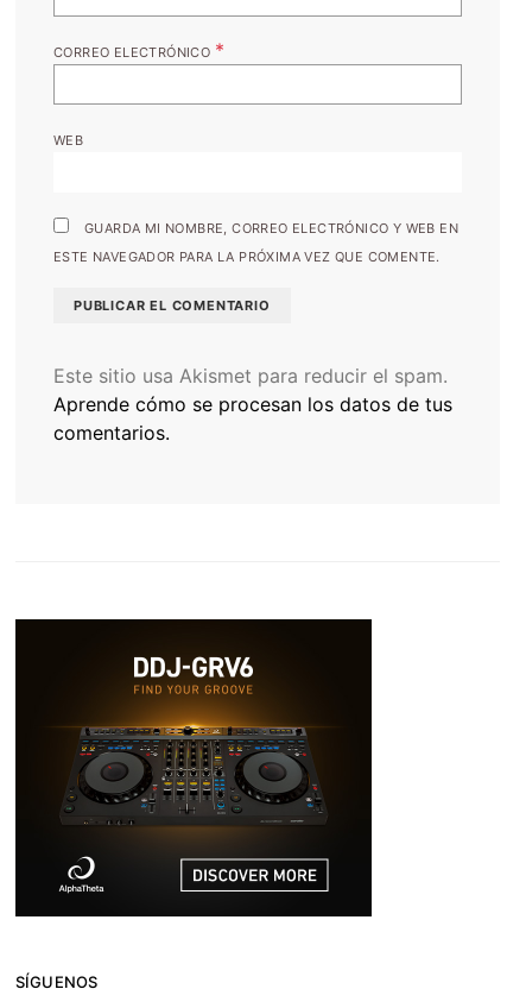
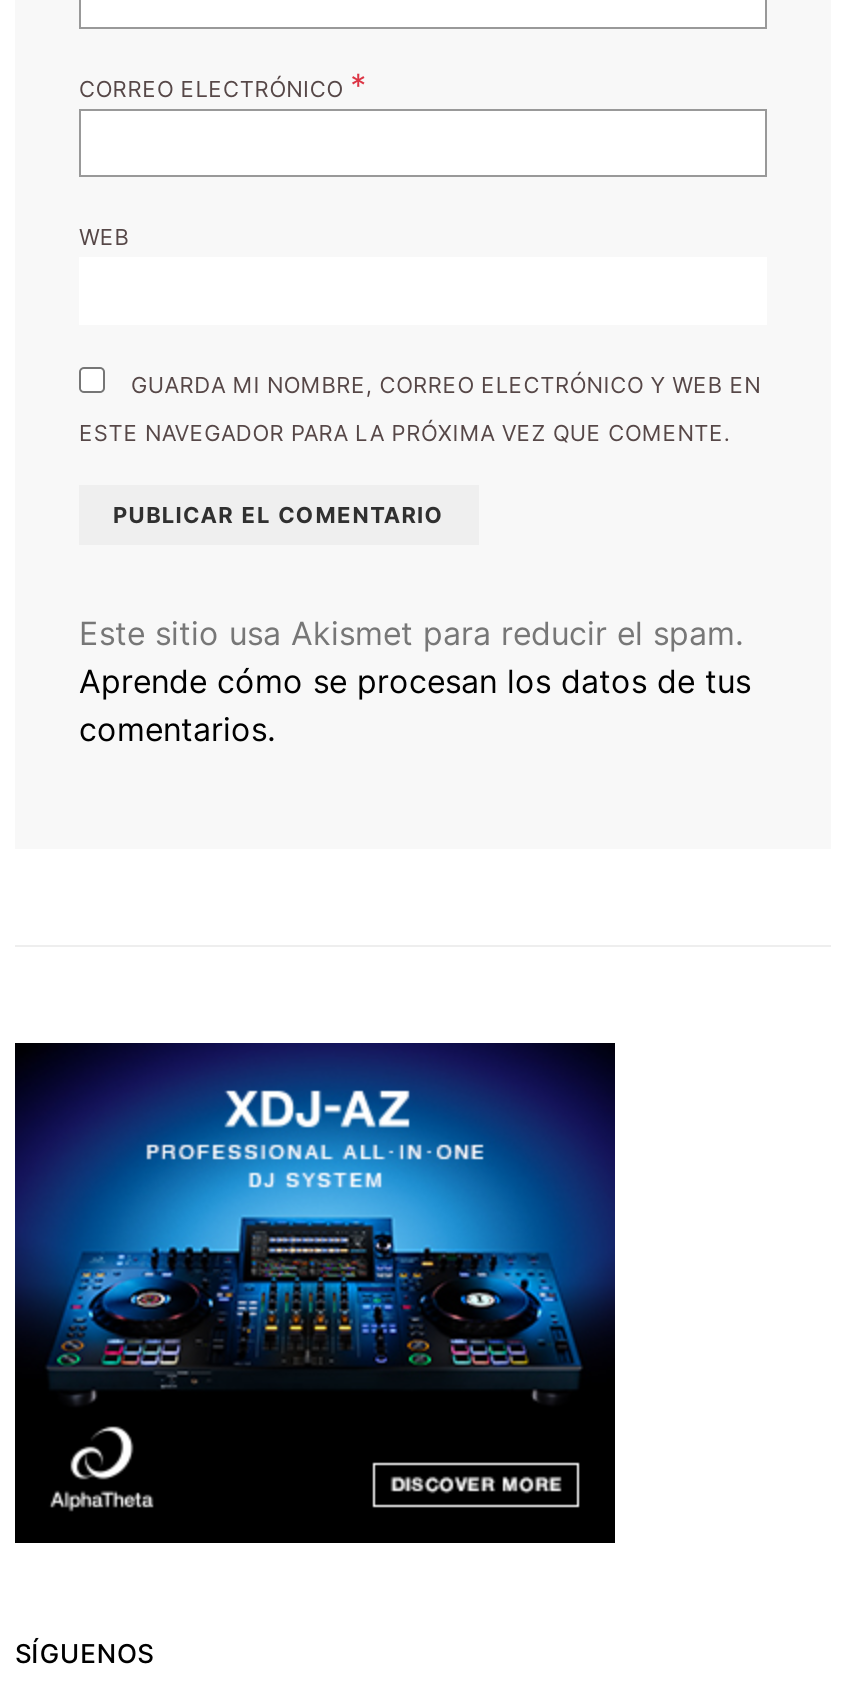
- [image]
+ [image]
